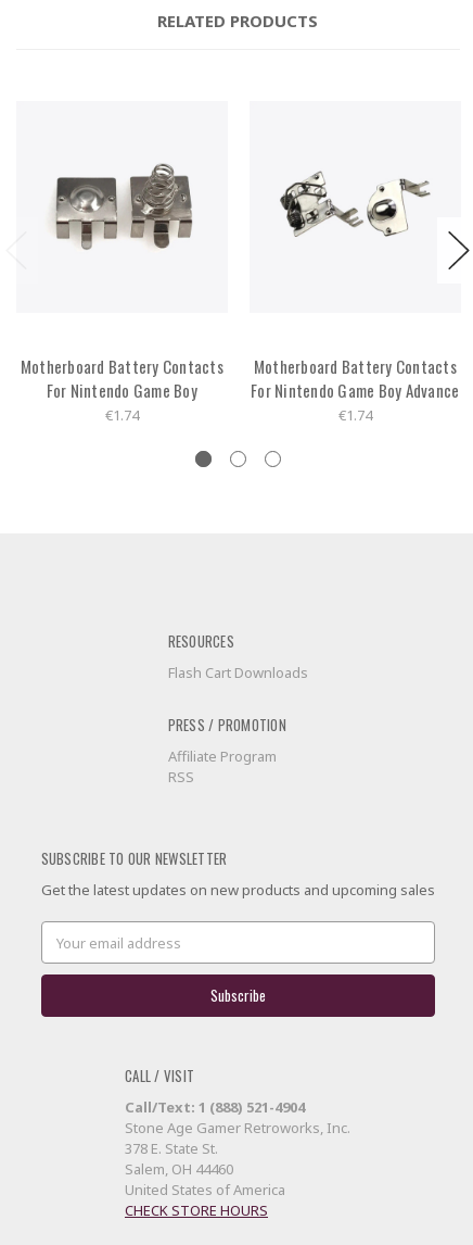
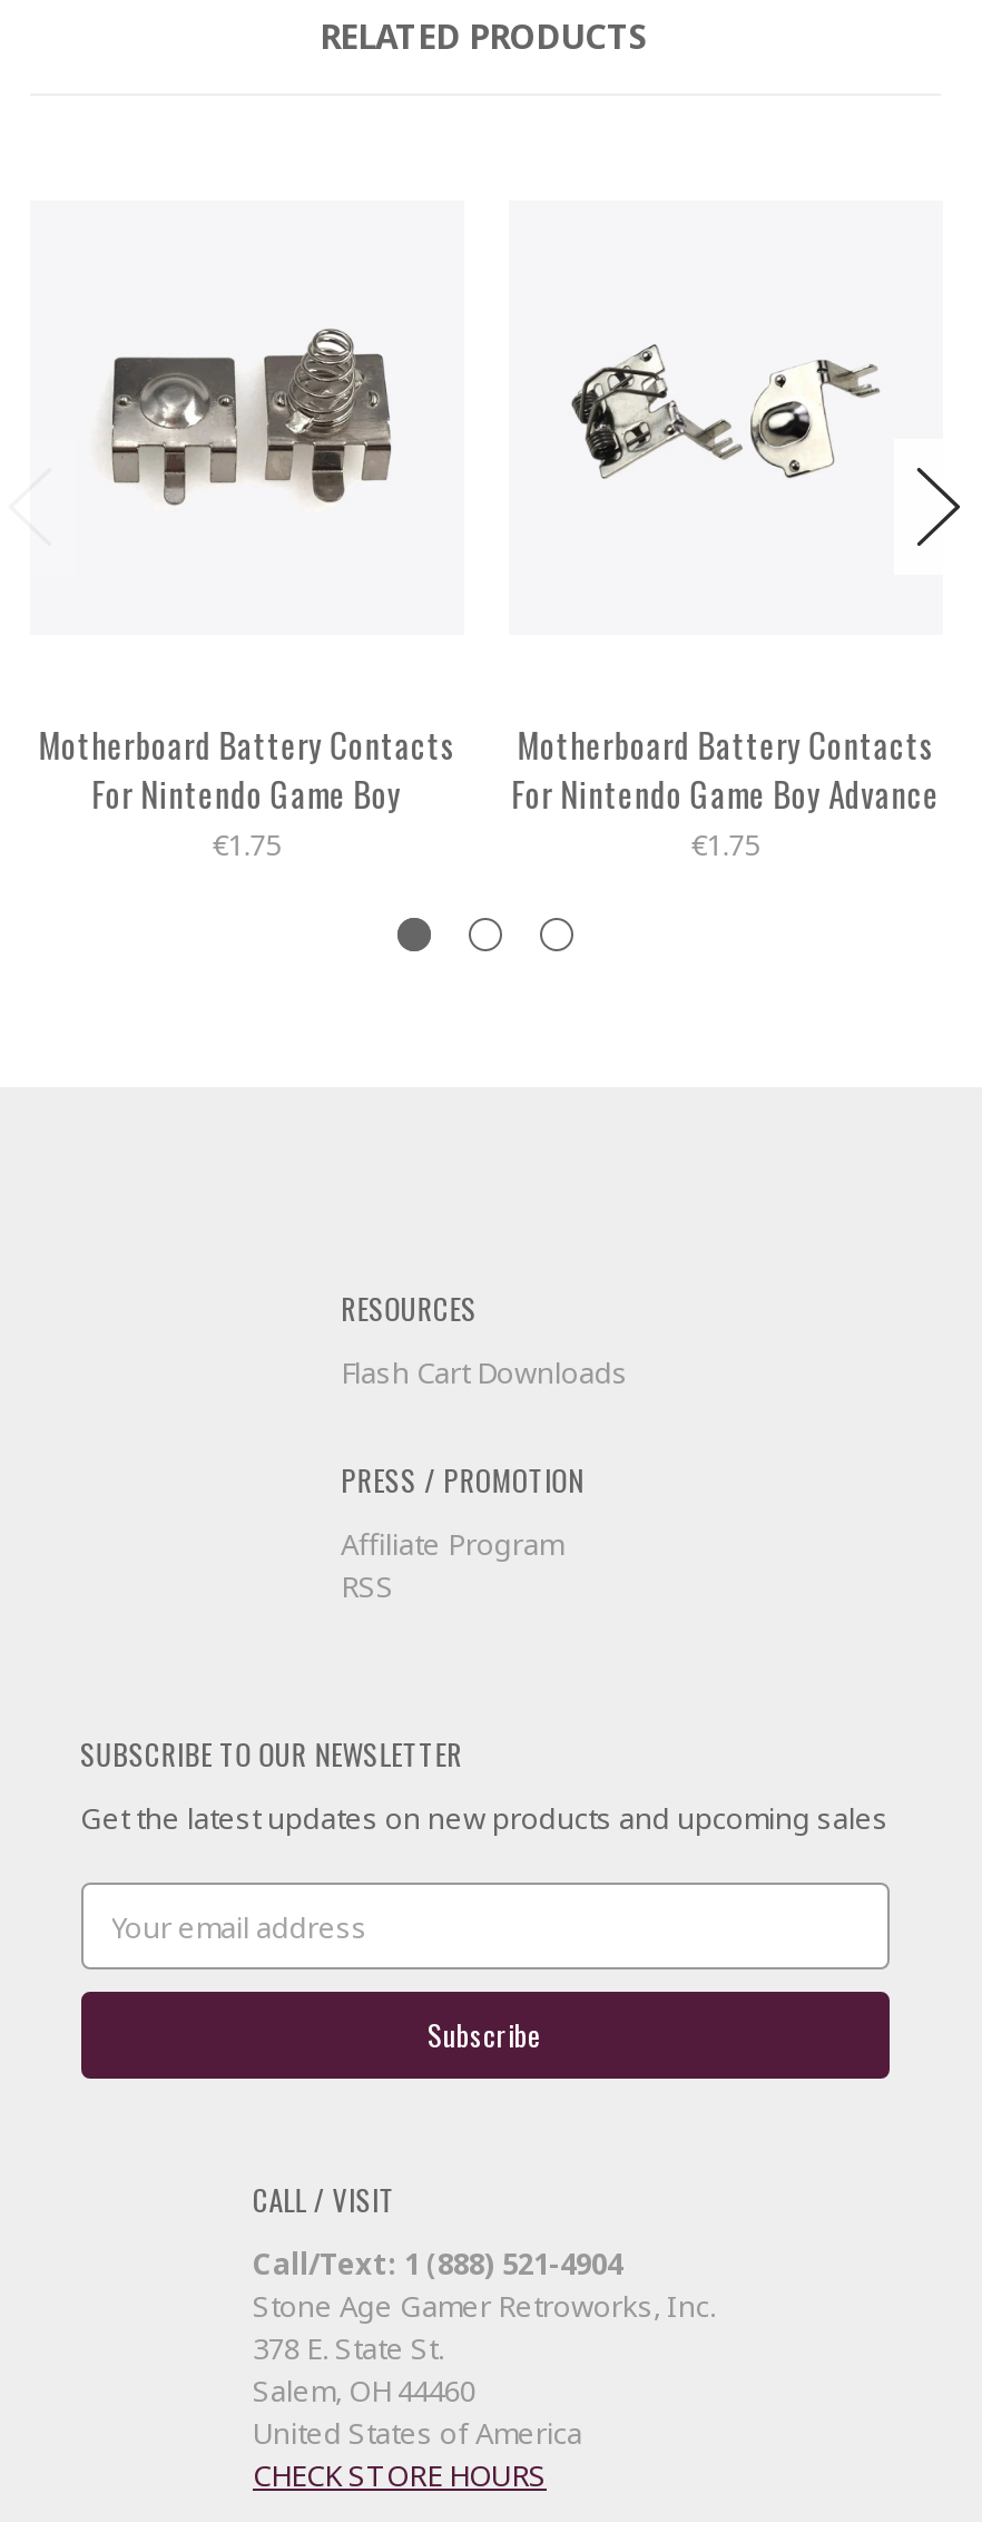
- €1.74
+ €1.75

- €1.74
+ €1.75
